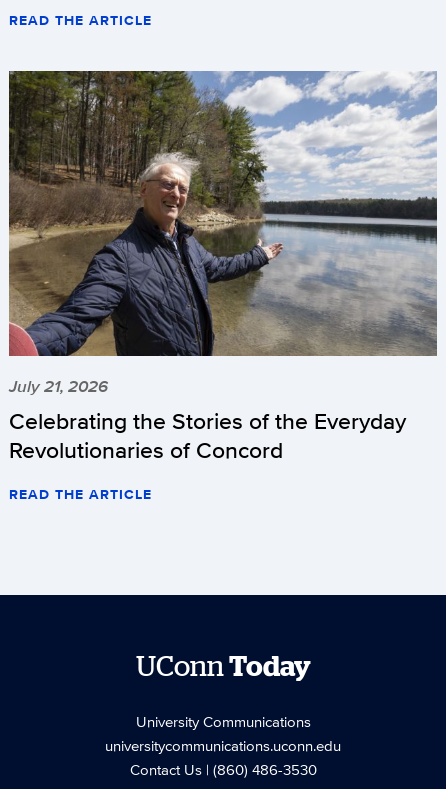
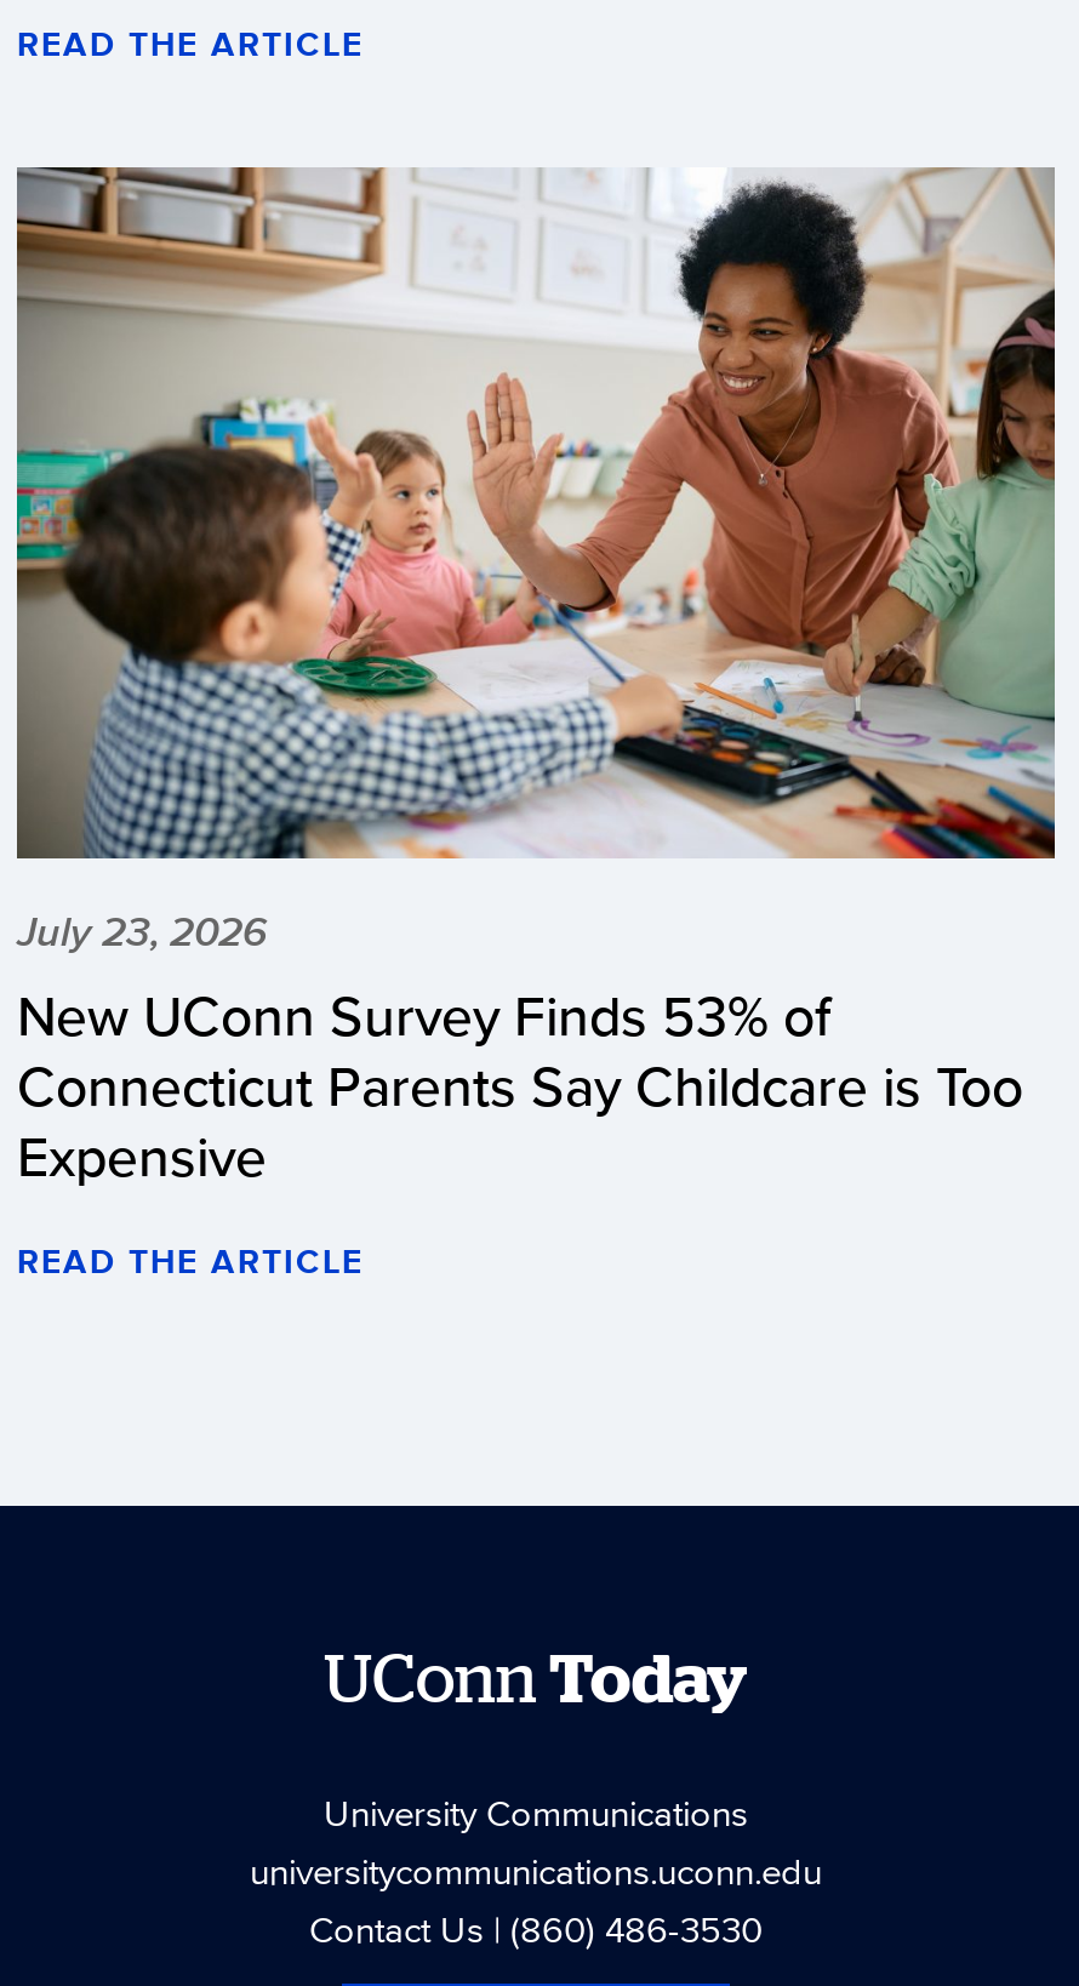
- [image]
- July 21, 2026
- Celebrating the Stories of the Everyday
- Revolutionaries of Concord
+ [image]
+ July 23, 2026
+ New UConn Survey Finds 53% of
+ Connecticut Parents Say Childcare is Too
+ Expensive
